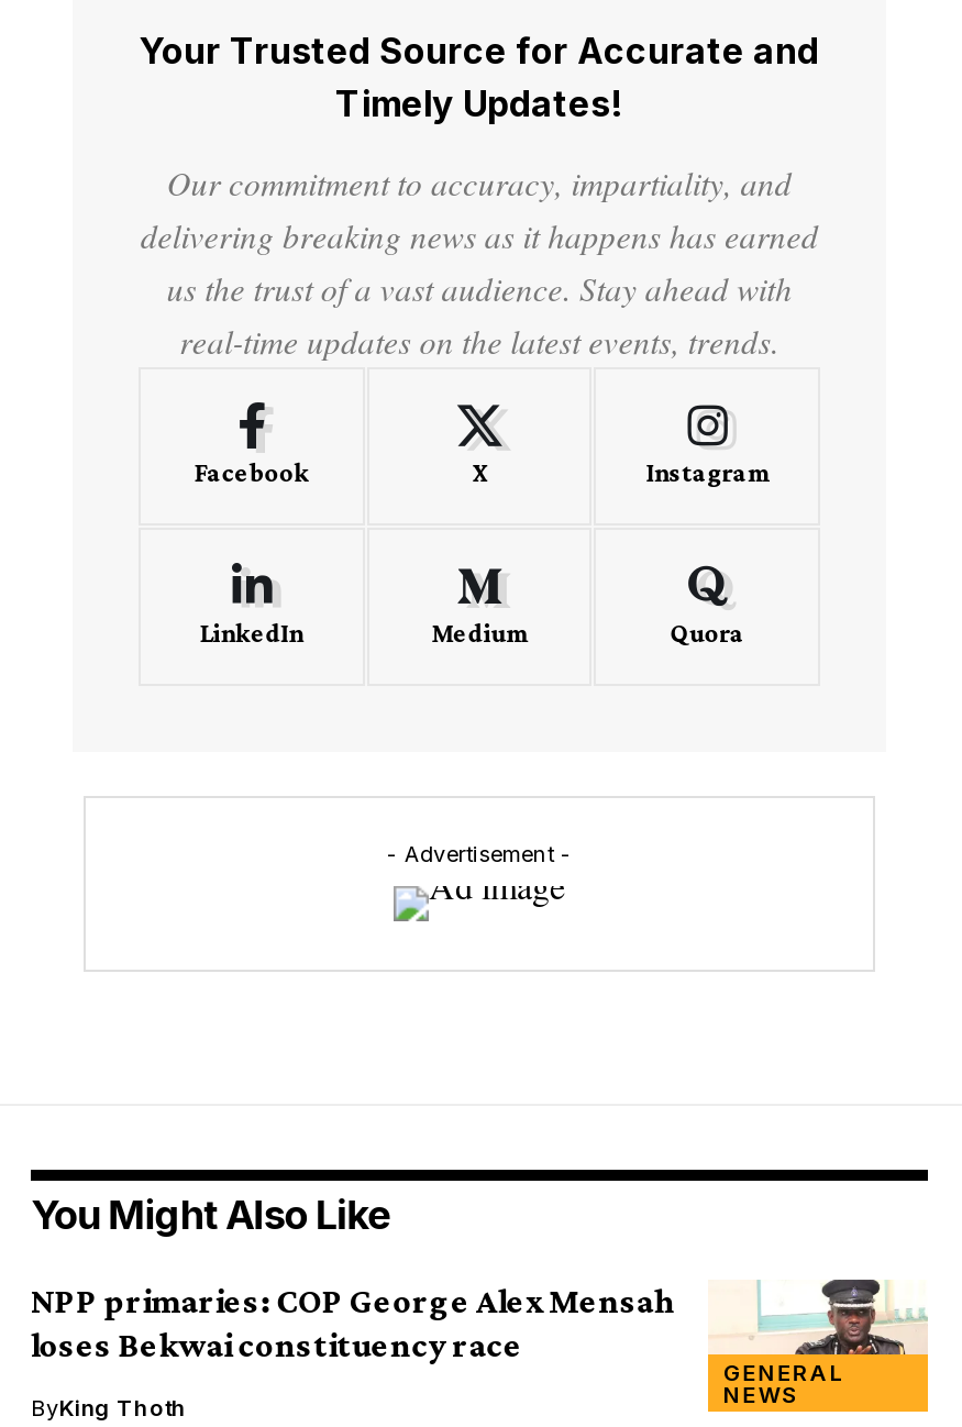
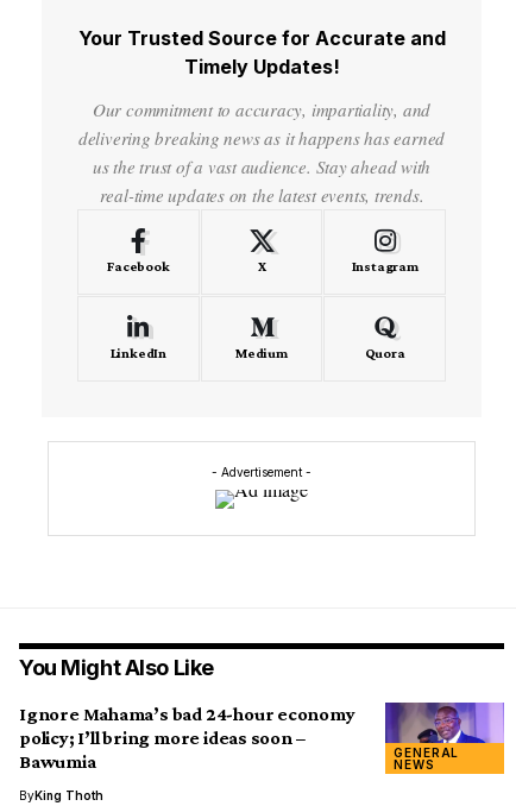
- [image]
- NPP primaries: COP George Alex Mensah
- loses Bekwai constituency race
+ [image]
+ Ignore Mahama’s bad 24-hour economy
+ policy; I’ll bring more ideas soon –
+ Bawumia
